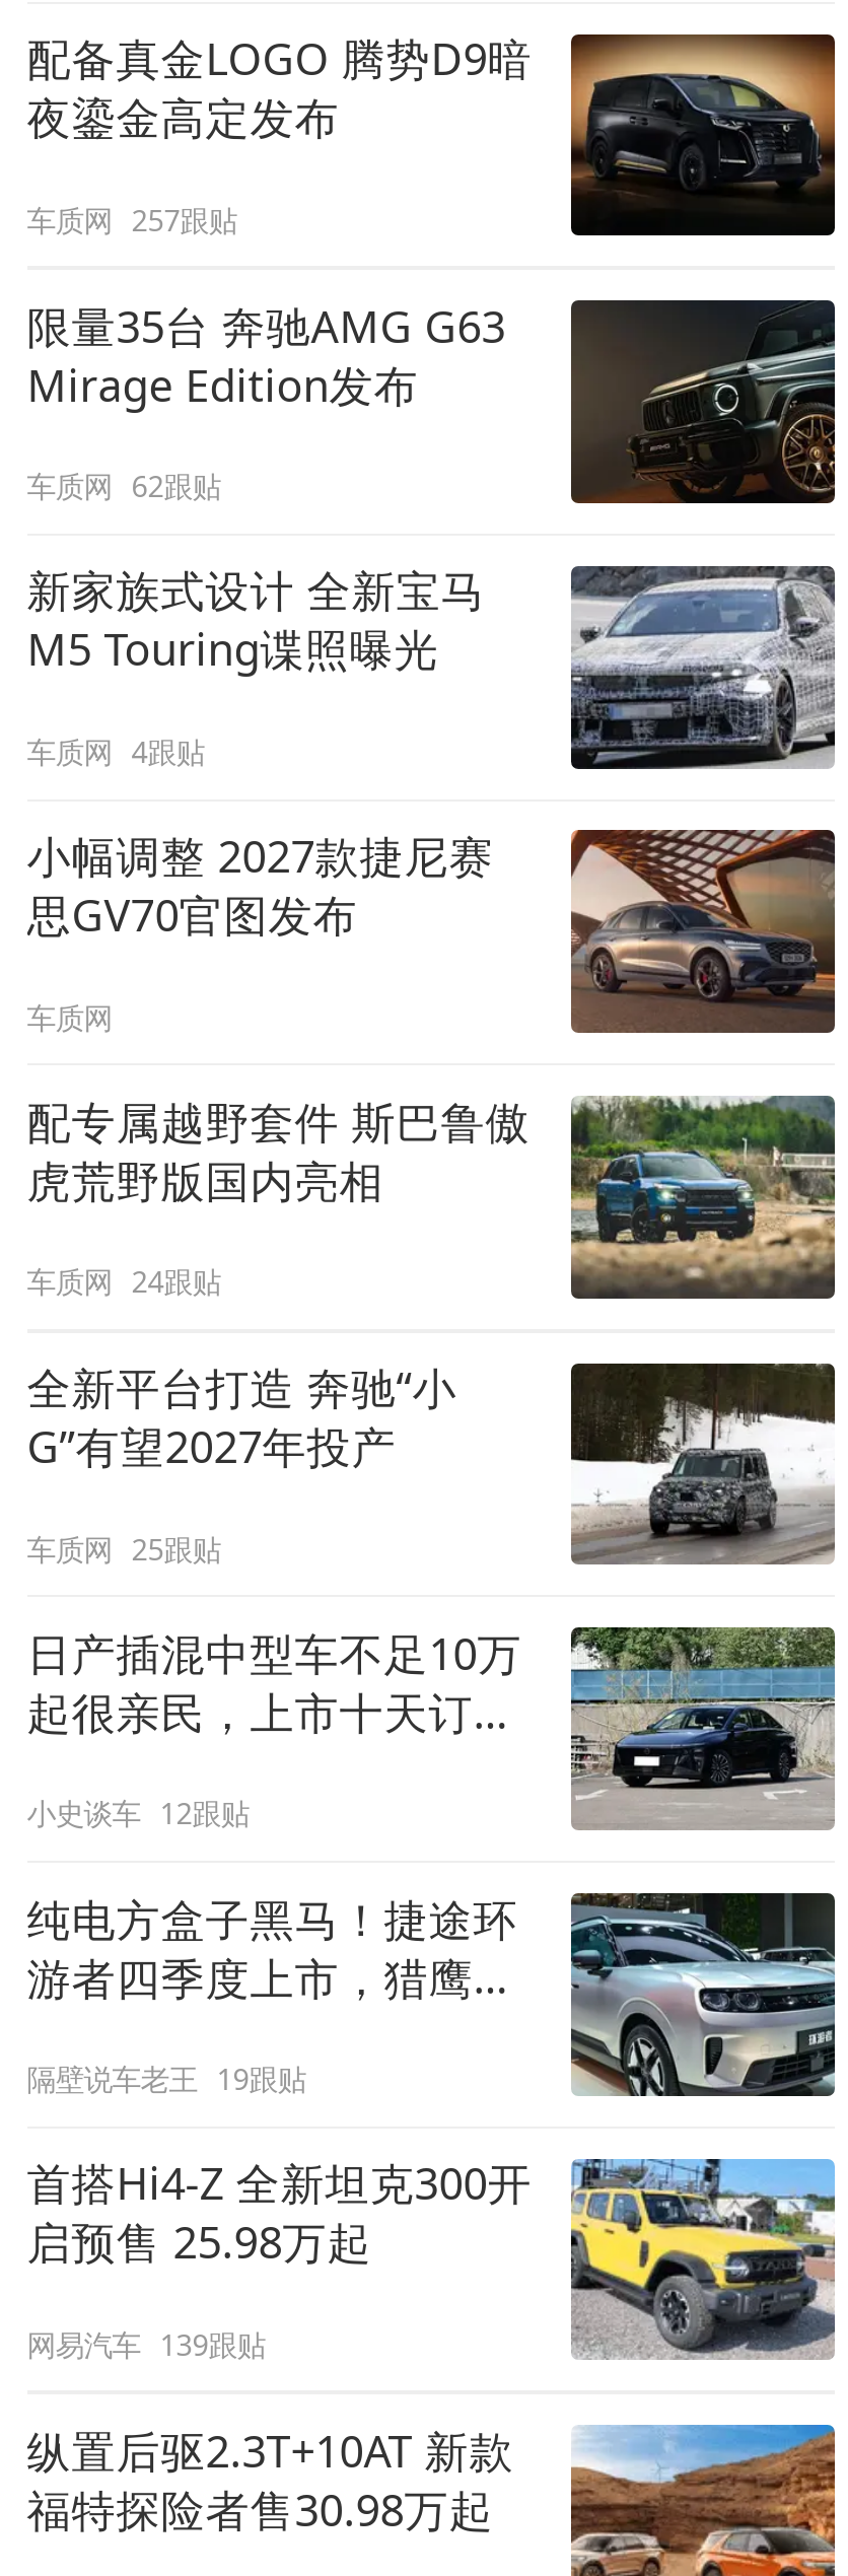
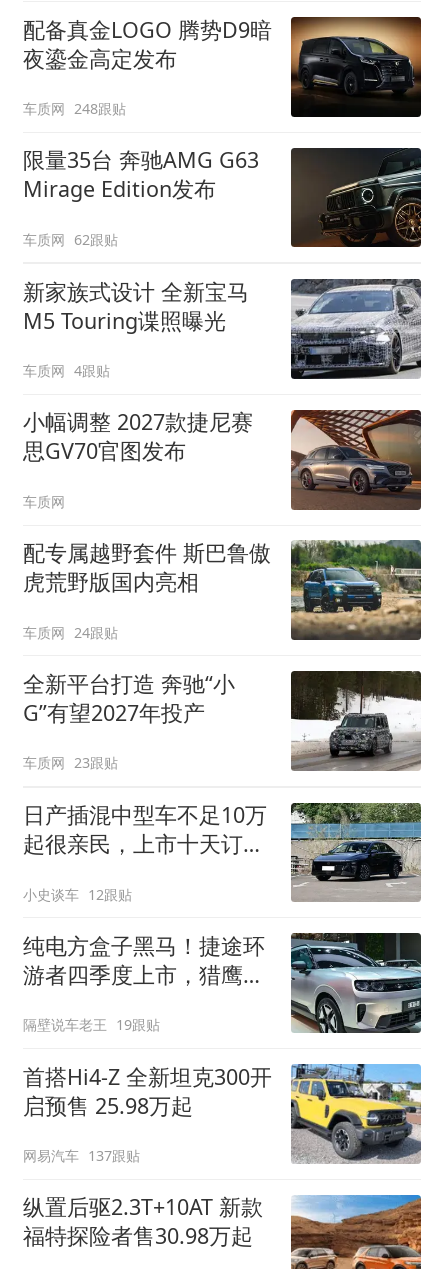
- 车质网 257跟贴
+ 车质网 248跟贴

- 车质网 25跟贴
+ 车质网 23跟贴

- 网易汽车 139跟贴
+ 网易汽车 137跟贴
